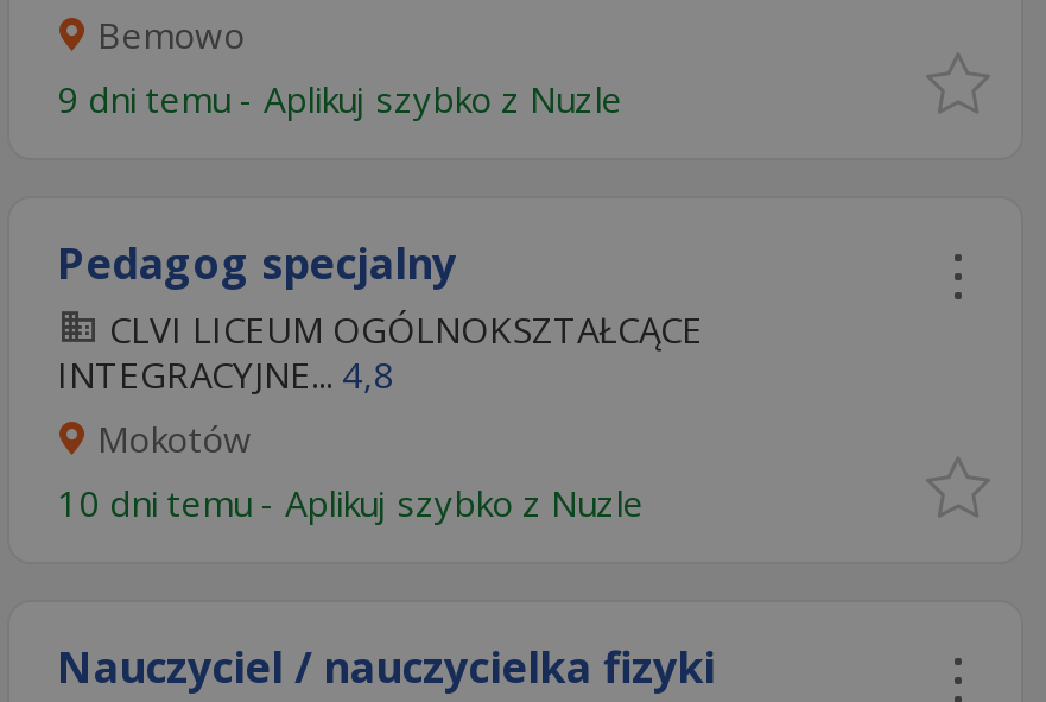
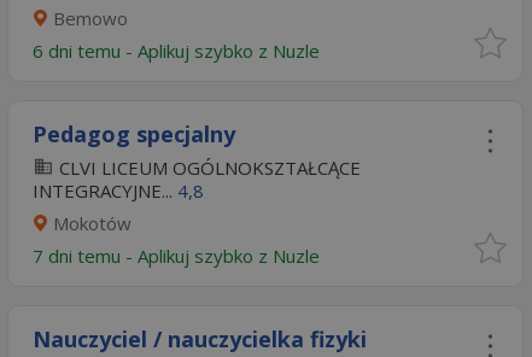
- 9 dni temu - Aplikuj szybko z Nuzle
+ 6 dni temu - Aplikuj szybko z Nuzle

- 10 dni temu - Aplikuj szybko z Nuzle
+ 7 dni temu - Aplikuj szybko z Nuzle
